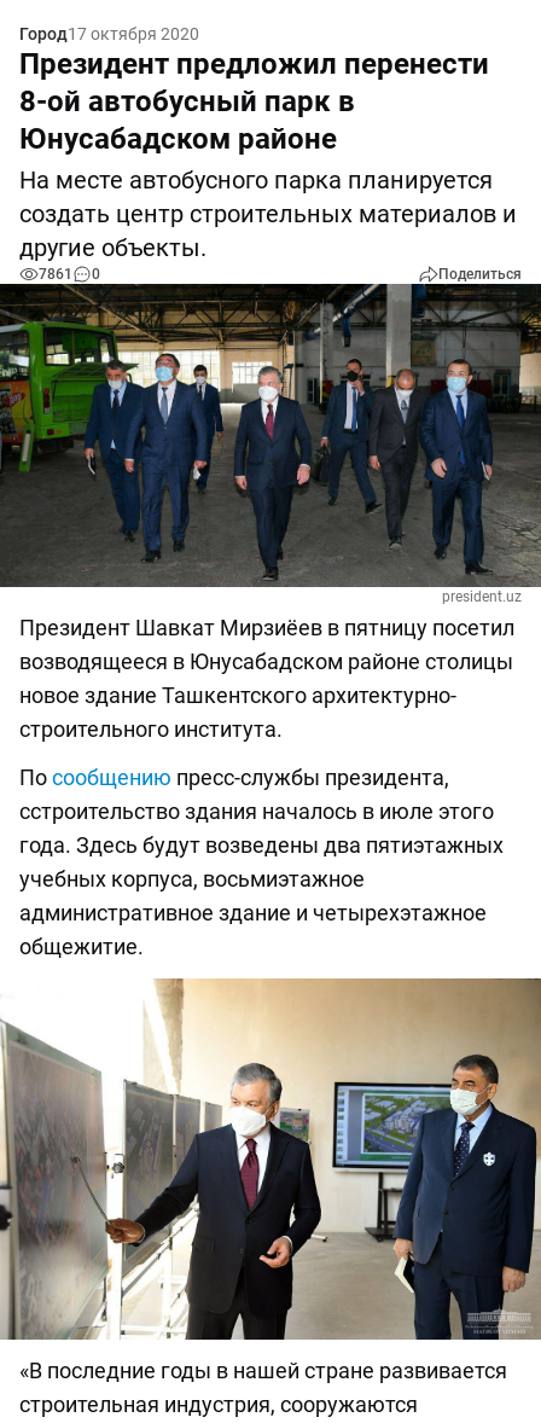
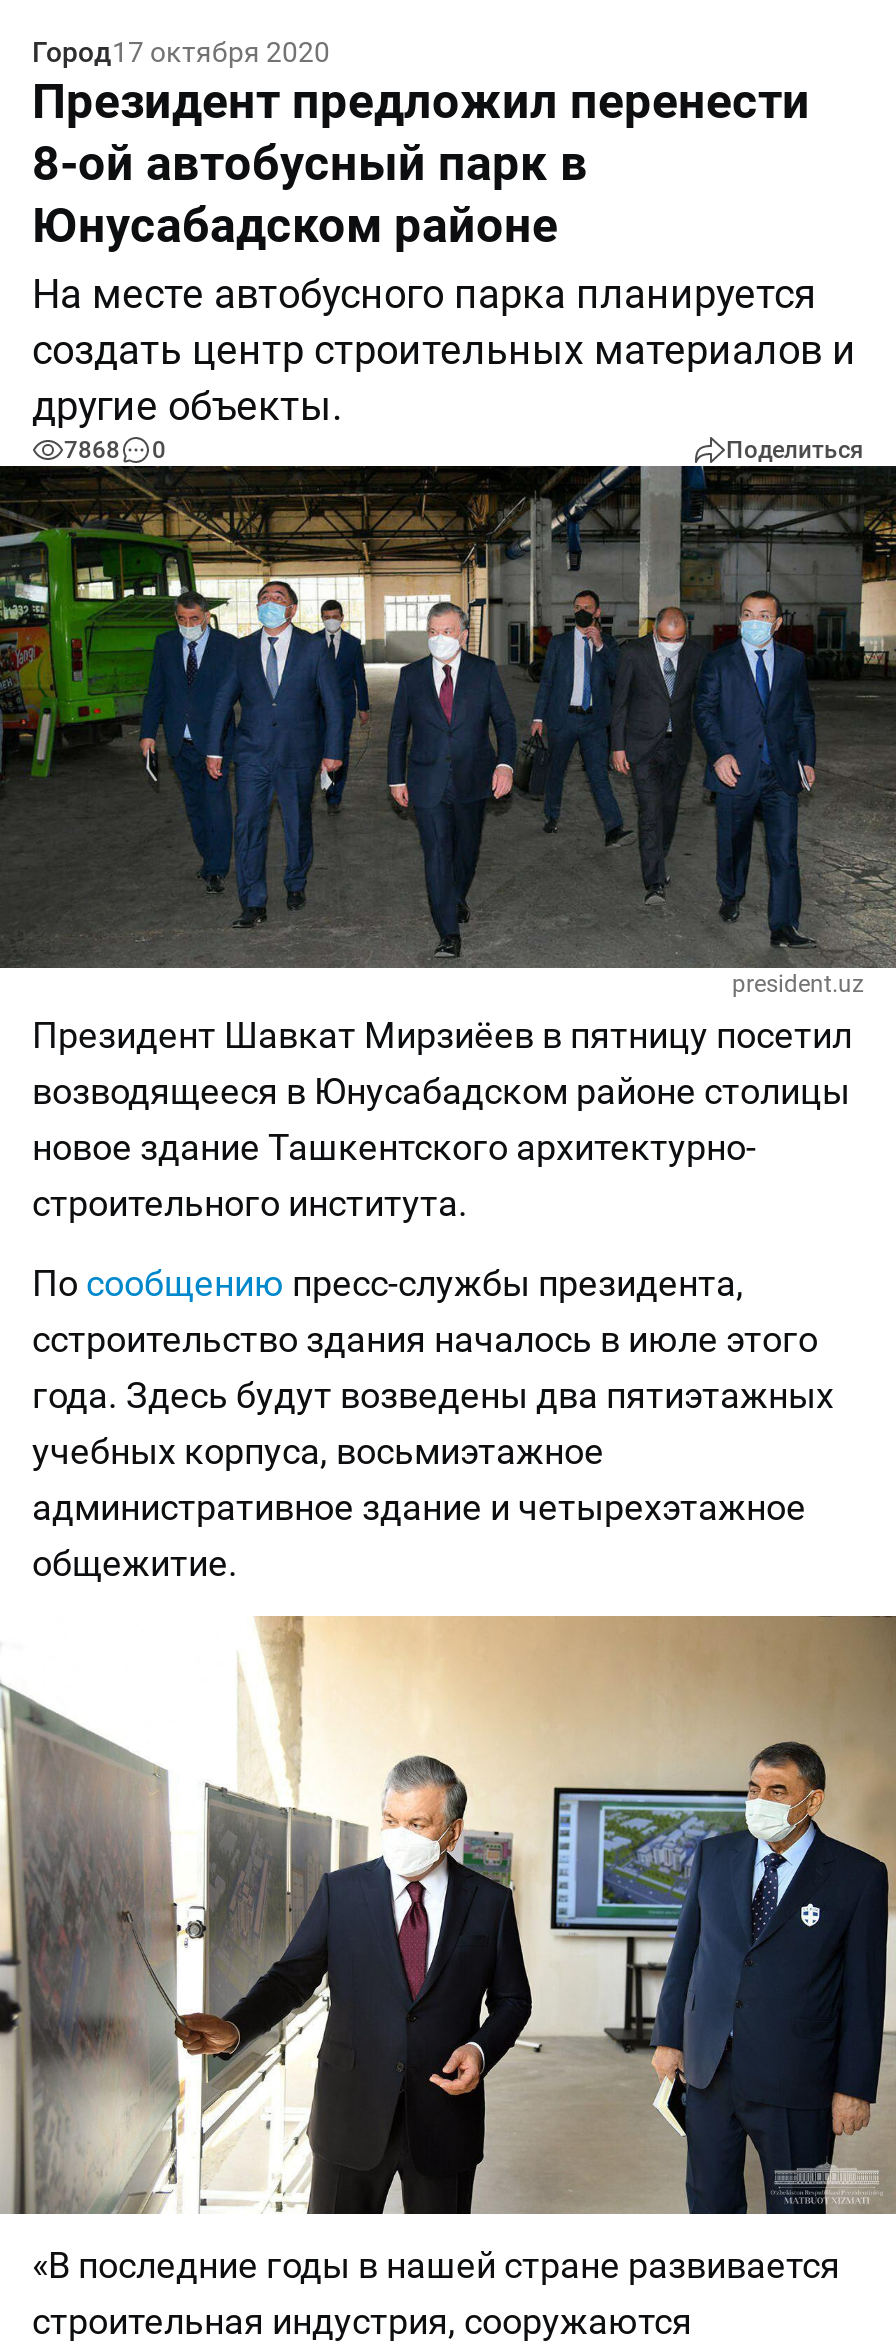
- 7861 0
+ 7868 0
